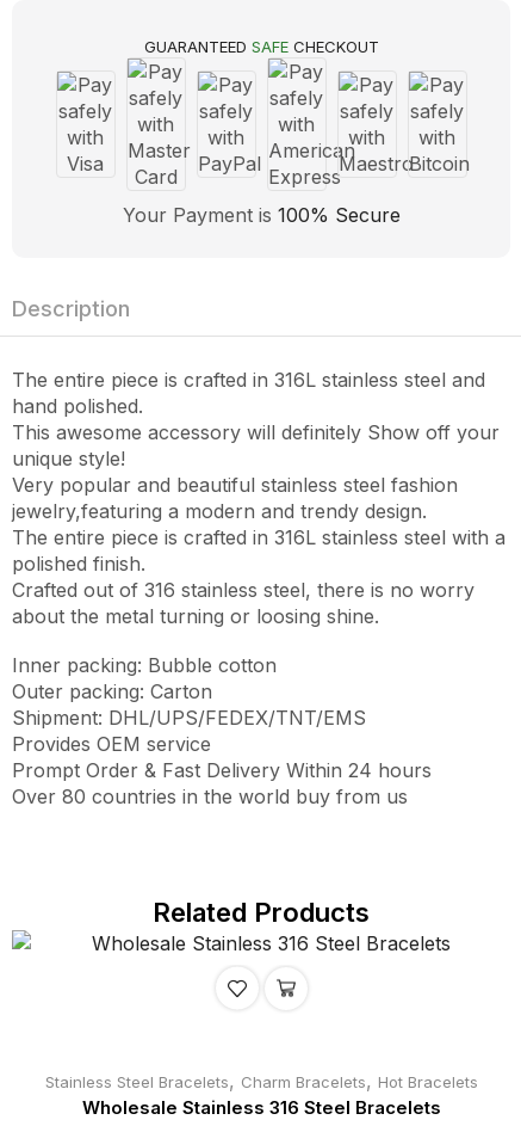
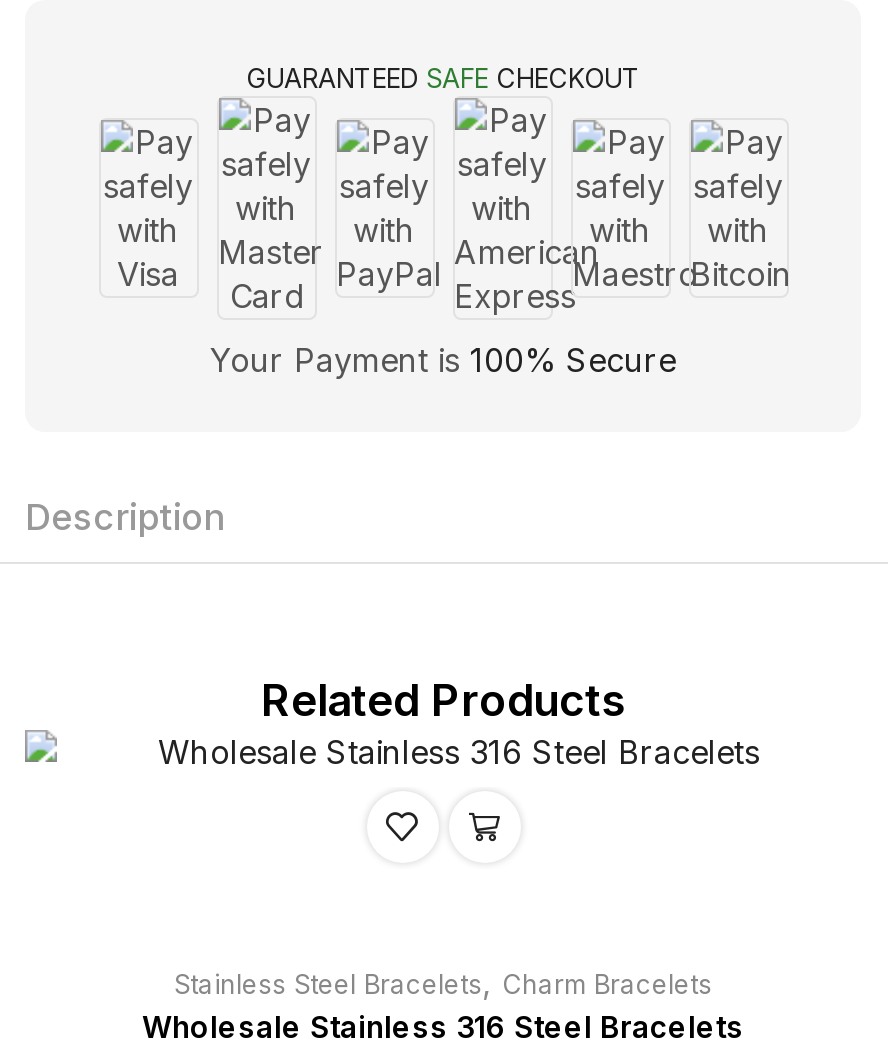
- The entire piece is crafted in 316L stainless steel and
- hand polished.
- This awesome accessory will definitely Show off your
- unique style!
- Very popular and beautiful stainless steel fashion
- jewelry,featuring a modern and trendy design.
- The entire piece is crafted in 316L stainless steel with a
- polished finish.
- Crafted out of 316 stainless steel, there is no worry
- about the metal turning or loosing shine.
- Inner packing: Bubble cotton
- Outer packing: Carton
- Shipment: DHL/UPS/FEDEX/TNT/EMS
- Provides OEM service
- Prompt Order & Fast Delivery Within 24 hours
- Over 80 countries in the world buy from us

- Stainless Steel Bracelets, Charm Bracelets, Hot Bracelets
+ Stainless Steel Bracelets, Charm Bracelets
